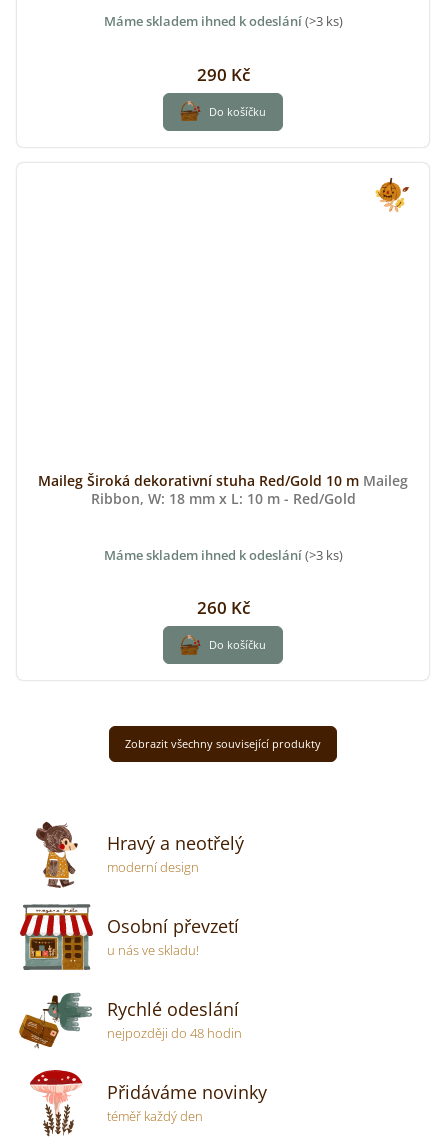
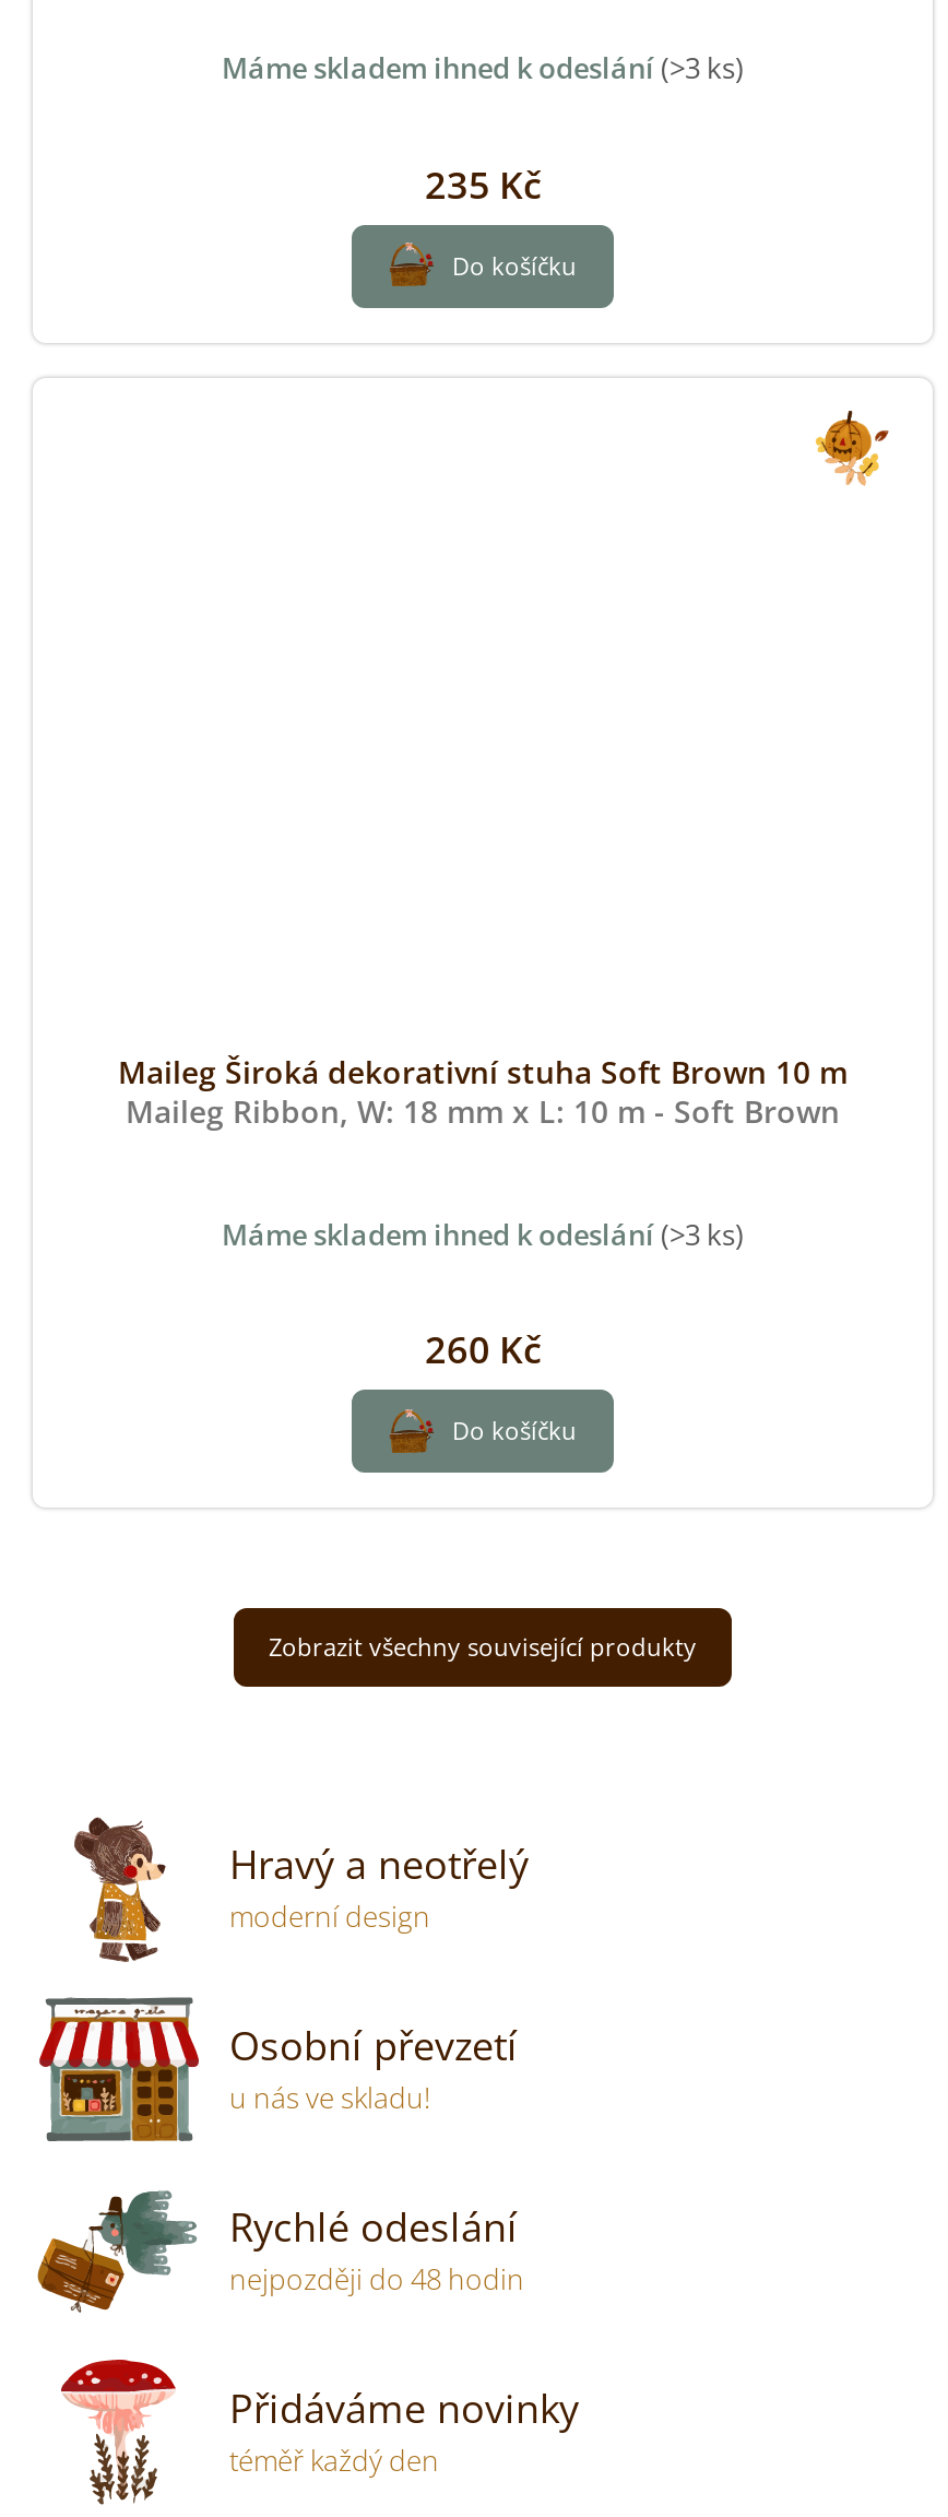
- 290 Kč
+ 235 Kč

- Maileg Široká dekorativní stuha Red/Gold 10 m Maileg
- Ribbon, W: 18 mm x L: 10 m - Red/Gold
+ Maileg Široká dekorativní stuha Soft Brown 10 m
+ Maileg Ribbon, W: 18 mm x L: 10 m - Soft Brown
